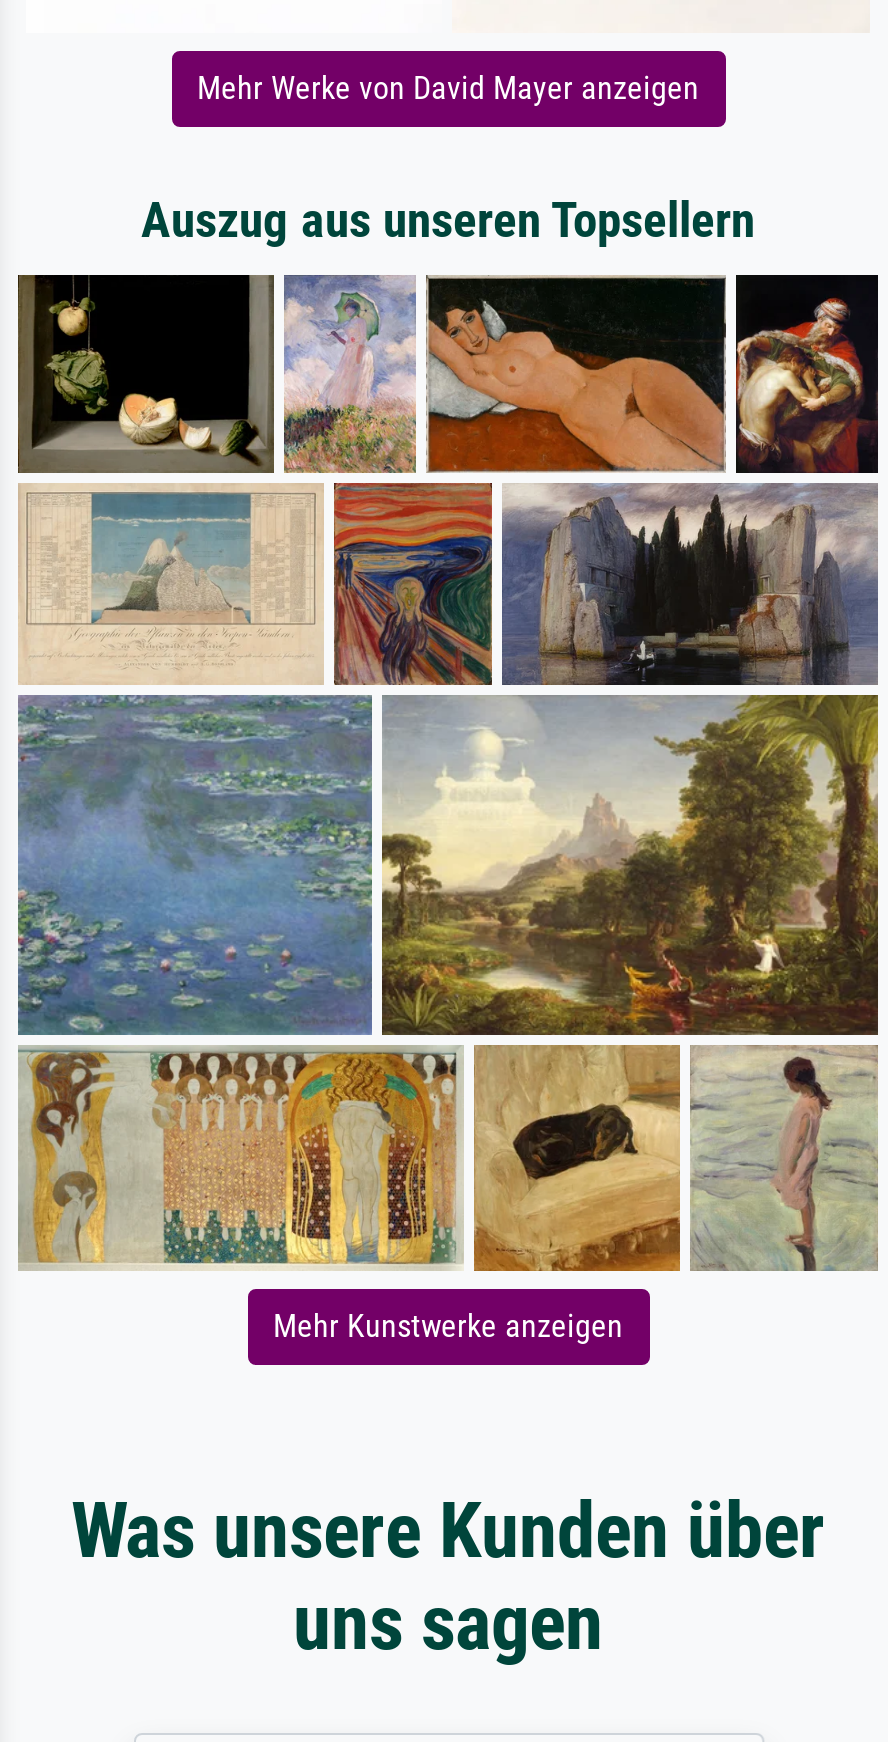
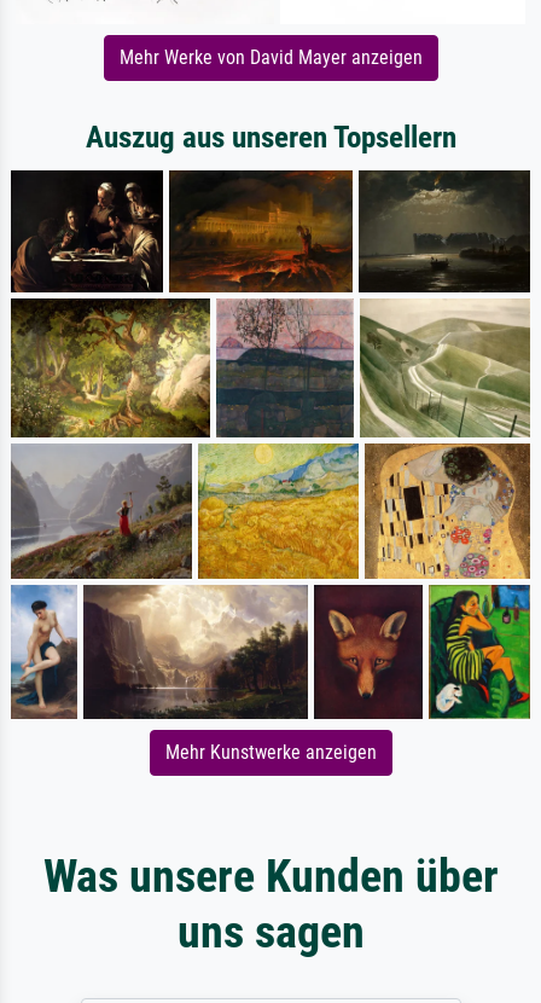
- [image]
+ [image]
